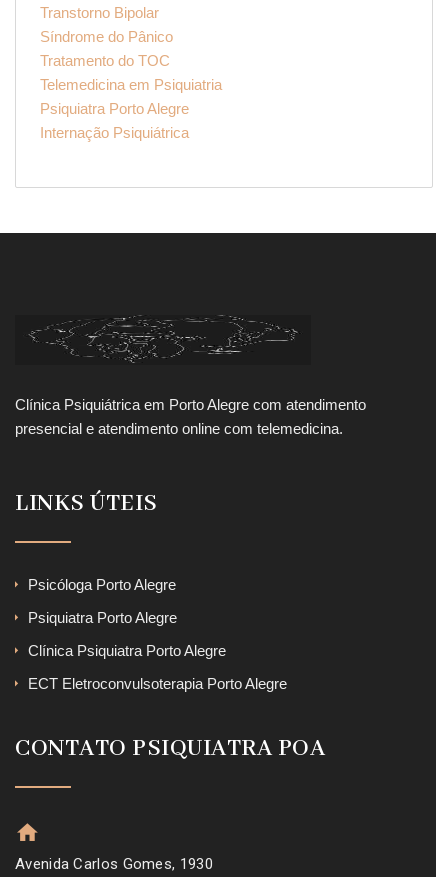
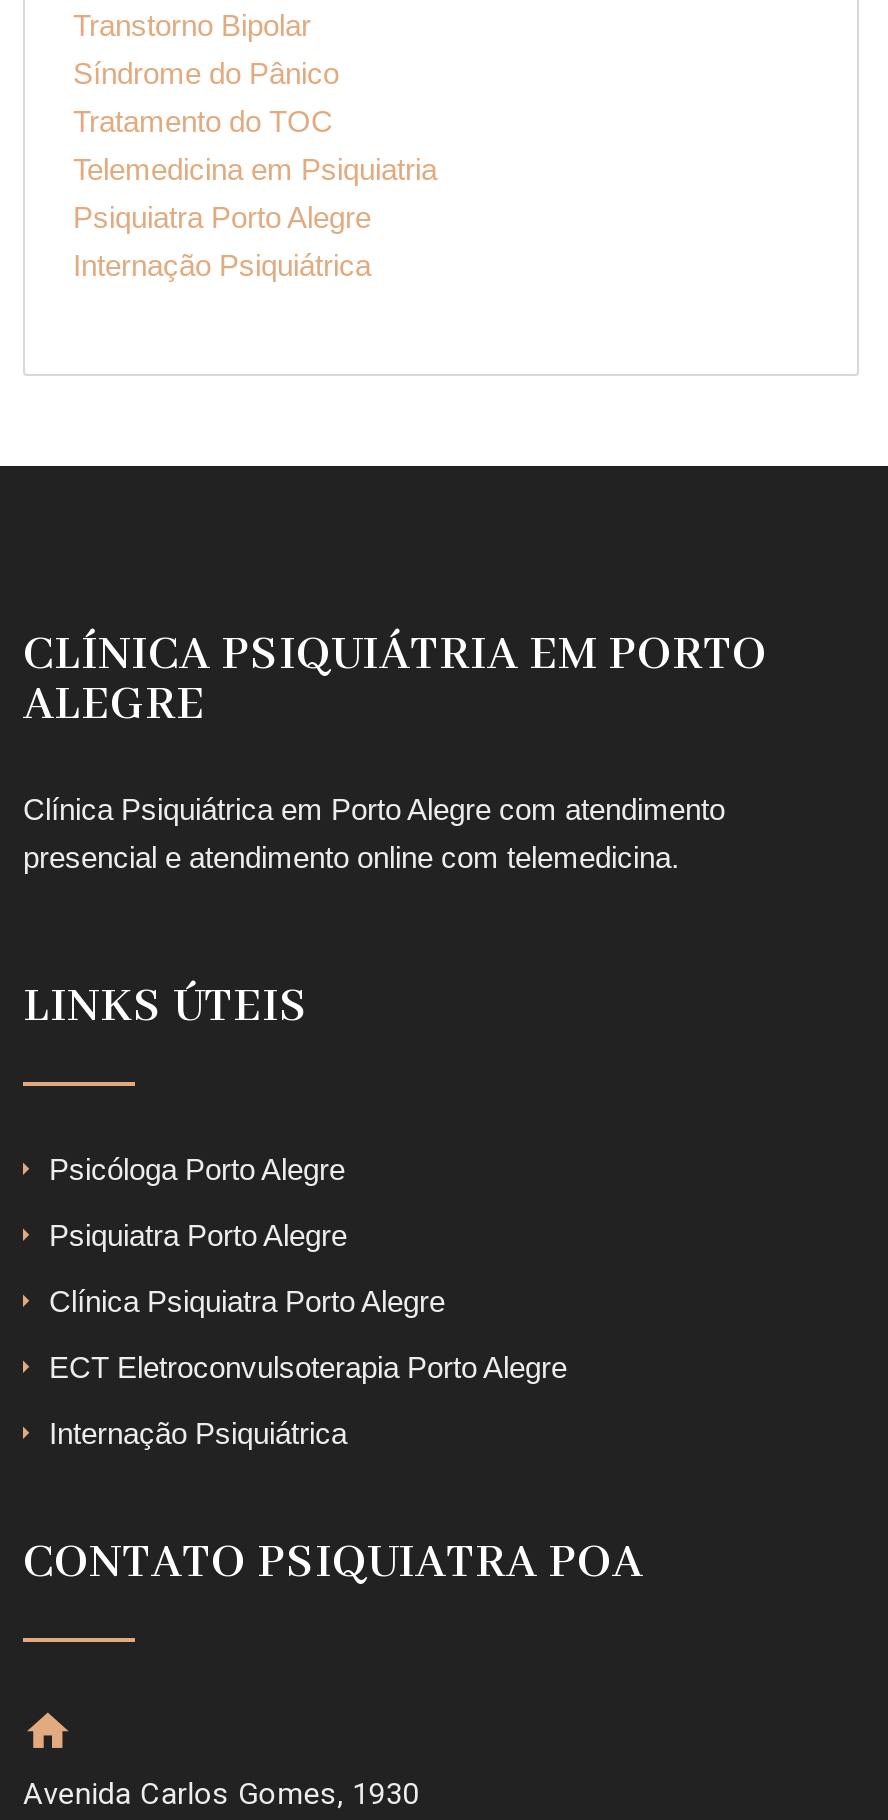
+ CLÍNICA PSIQUIÁTRIA EM PORTO
+ ALEGRE

+ Internação Psiquiátrica
